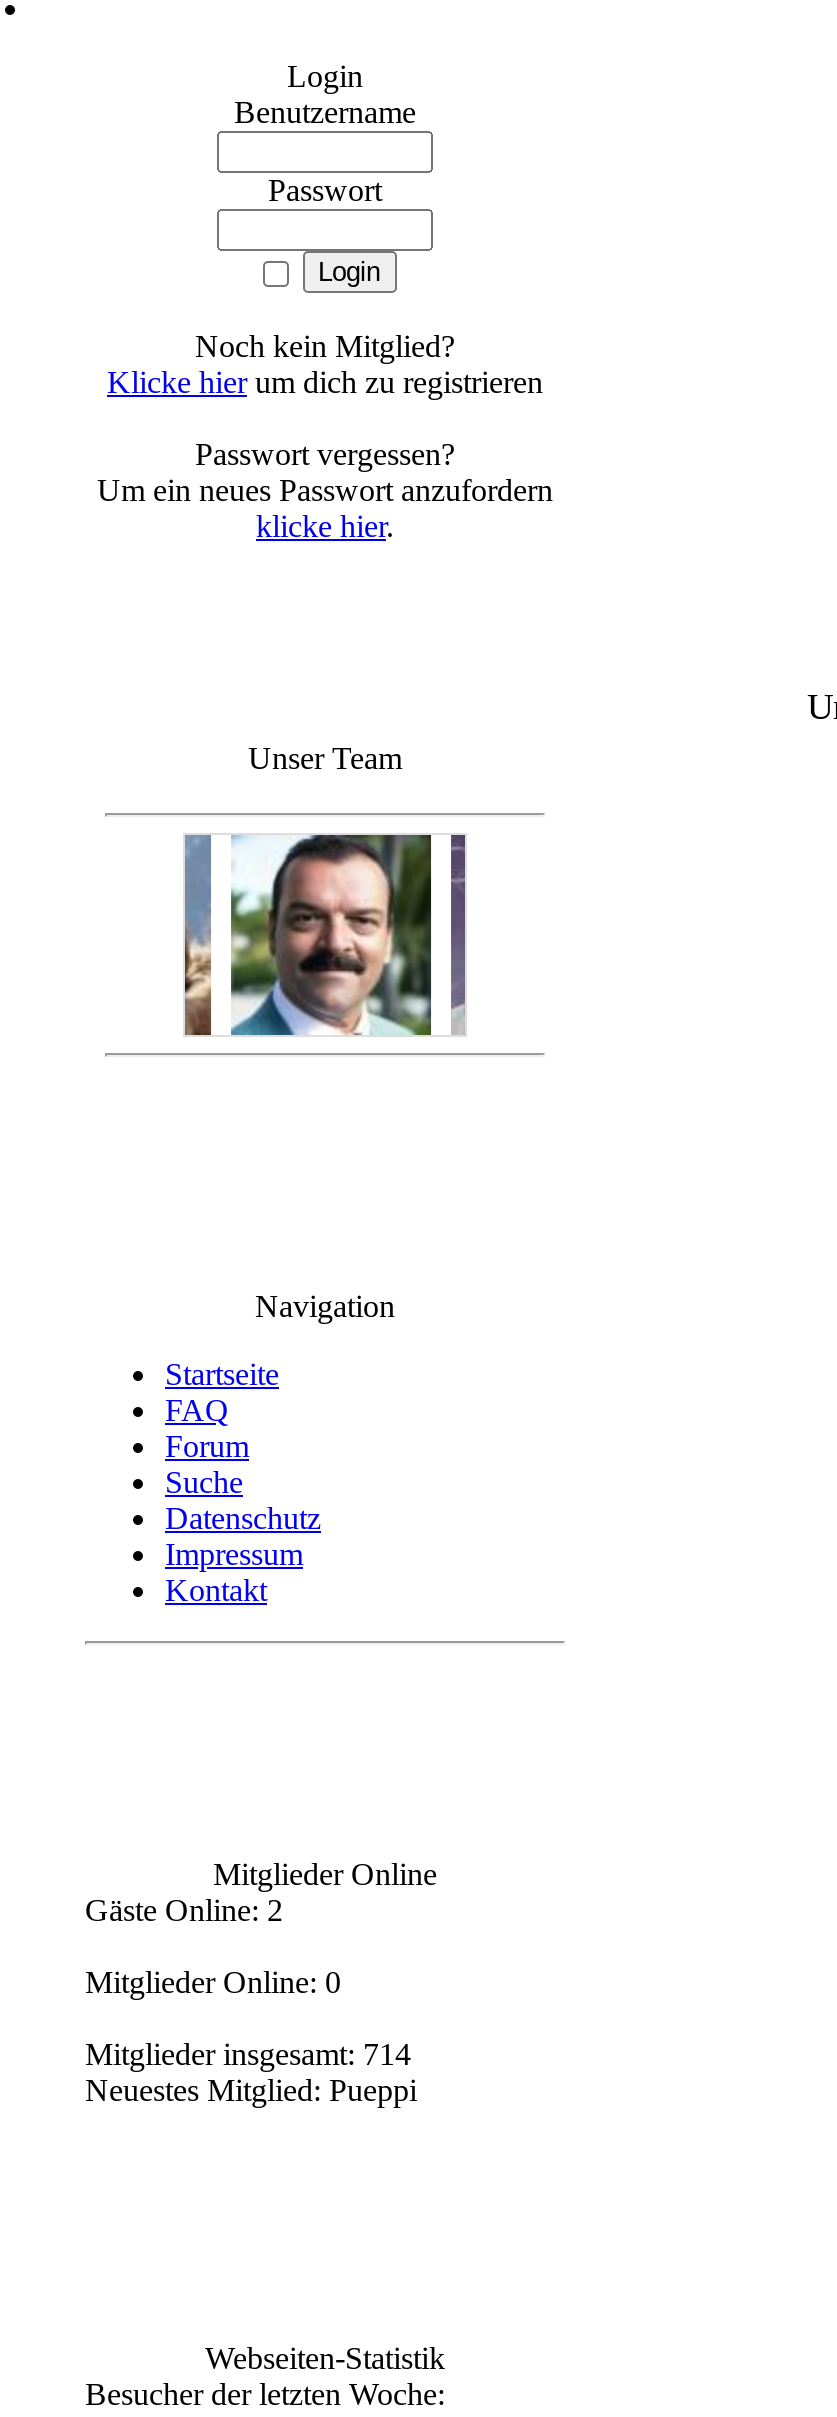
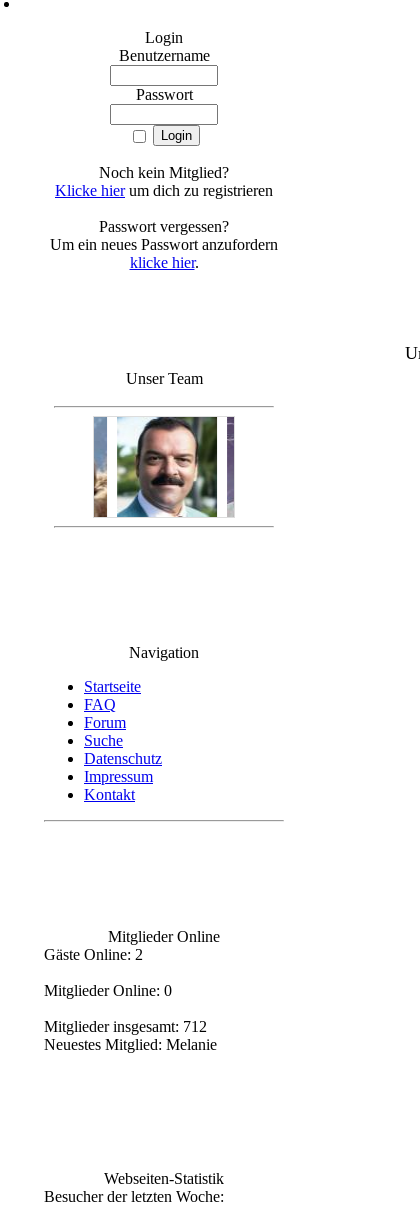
- Mitglieder insgesamt: 714
+ Mitglieder insgesamt: 712

- Neuestes Mitglied: Pueppi
+ Neuestes Mitglied: Melanie
